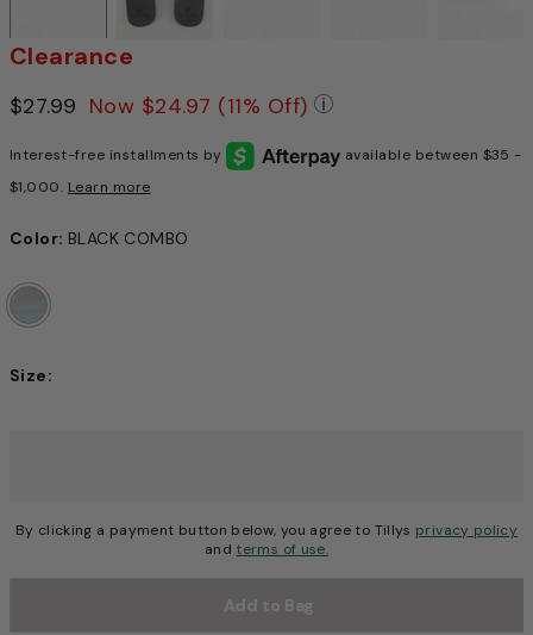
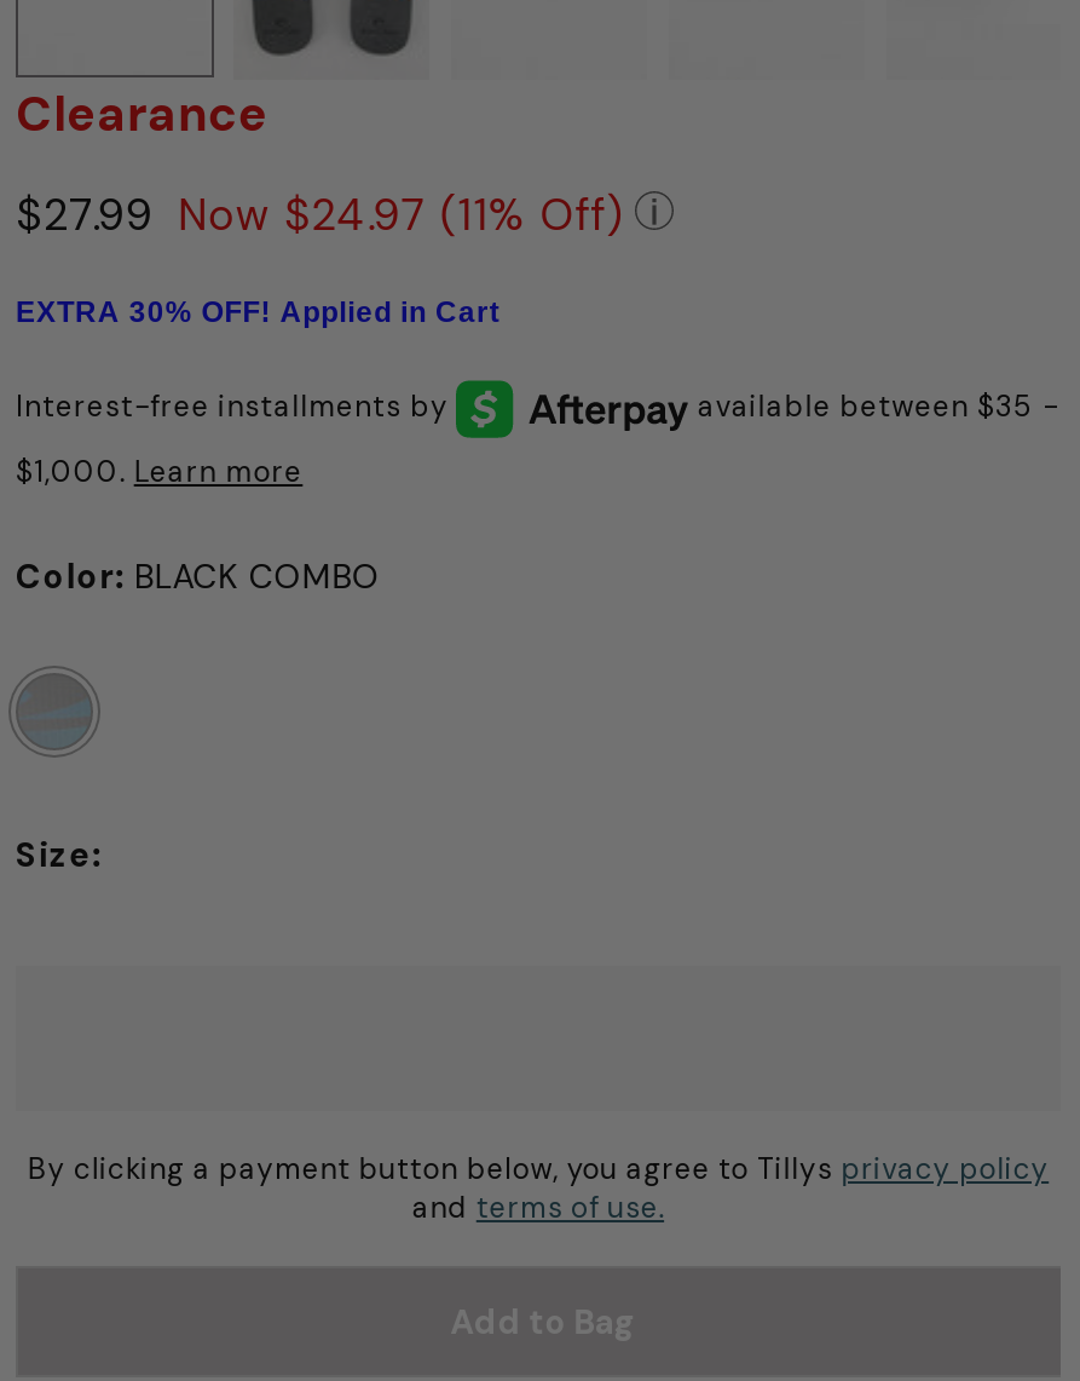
+ EXTRA 30% OFF! Applied in Cart
